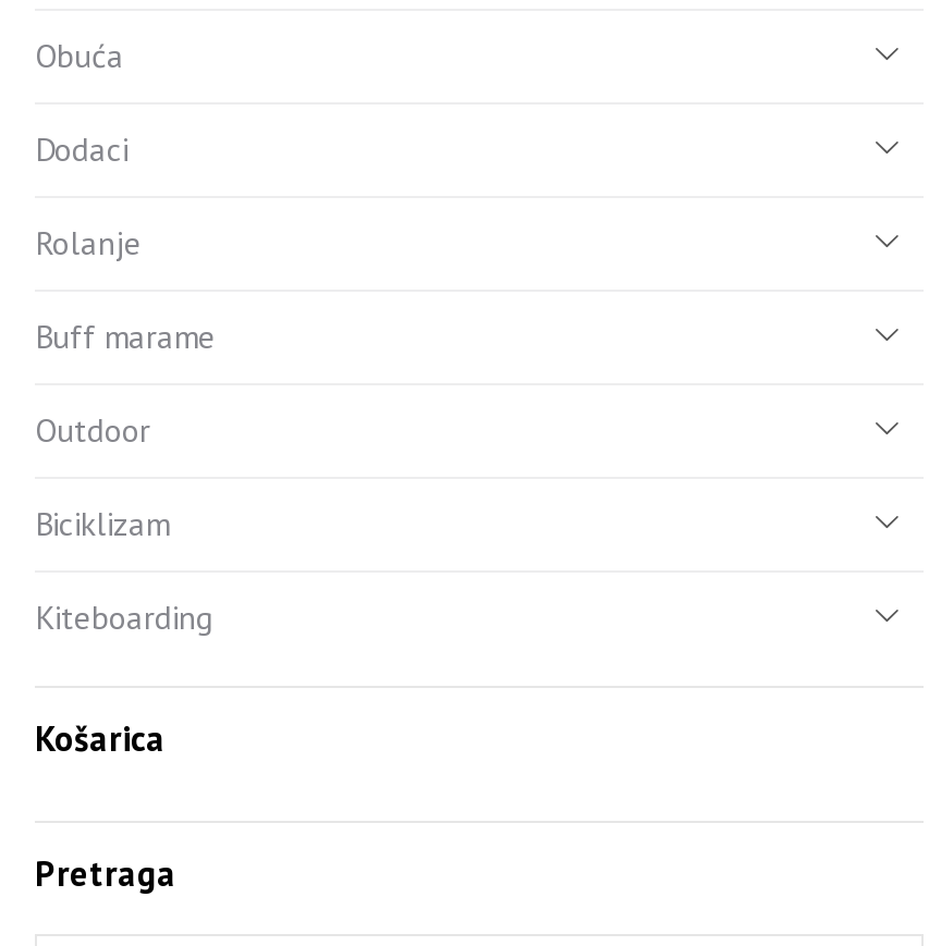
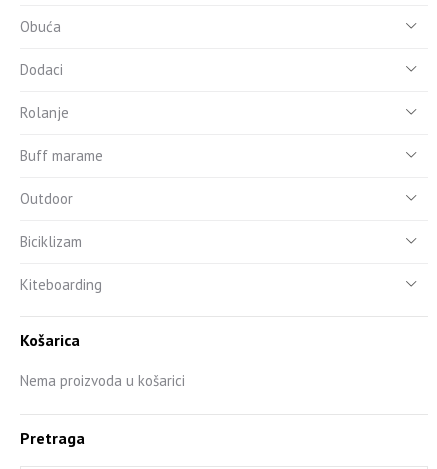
+ Nema proizvoda u košarici
